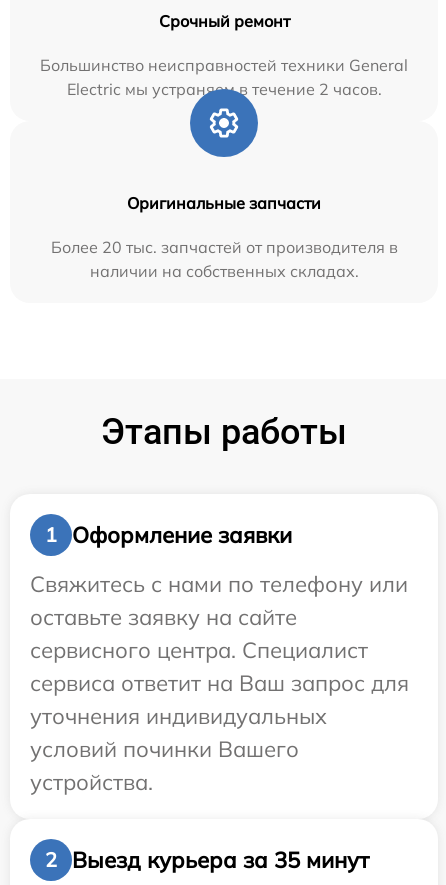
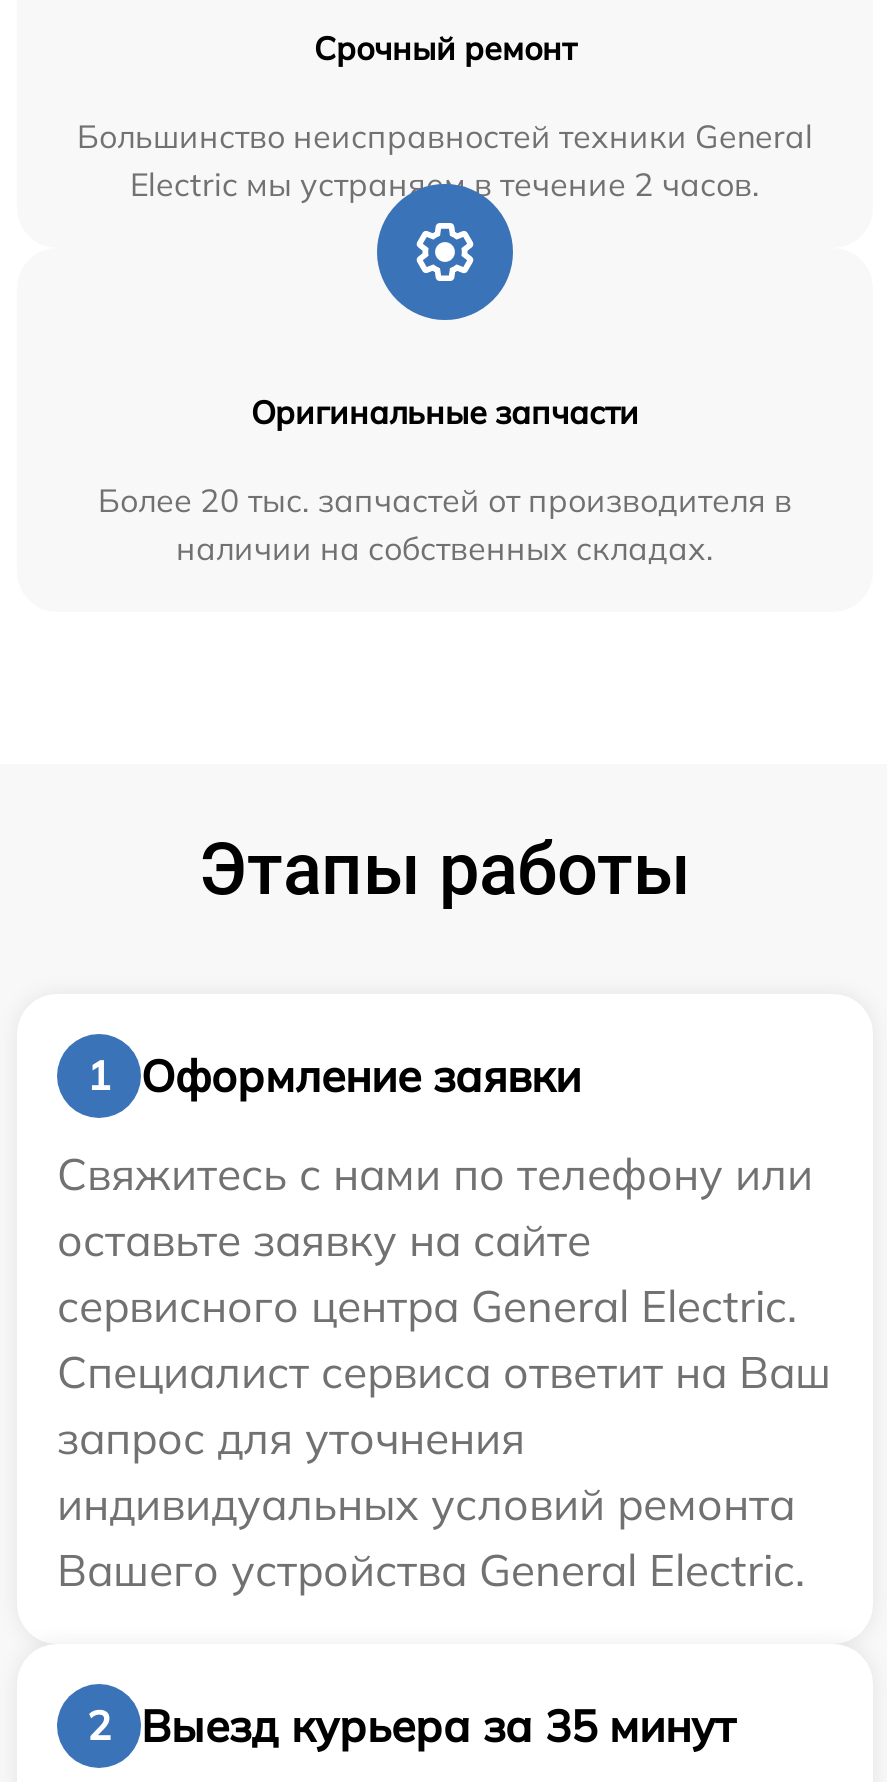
- сервисного центра. Специалист
- сервиса ответит на Ваш запрос для
- уточнения индивидуальных
- условий починки Вашего
- устройства.
+ сервисного центра General Electric.
+ Специалист сервиса ответит на Ваш
+ запрос для уточнения
+ индивидуальных условий ремонта
+ Вашего устройства General Electric.
